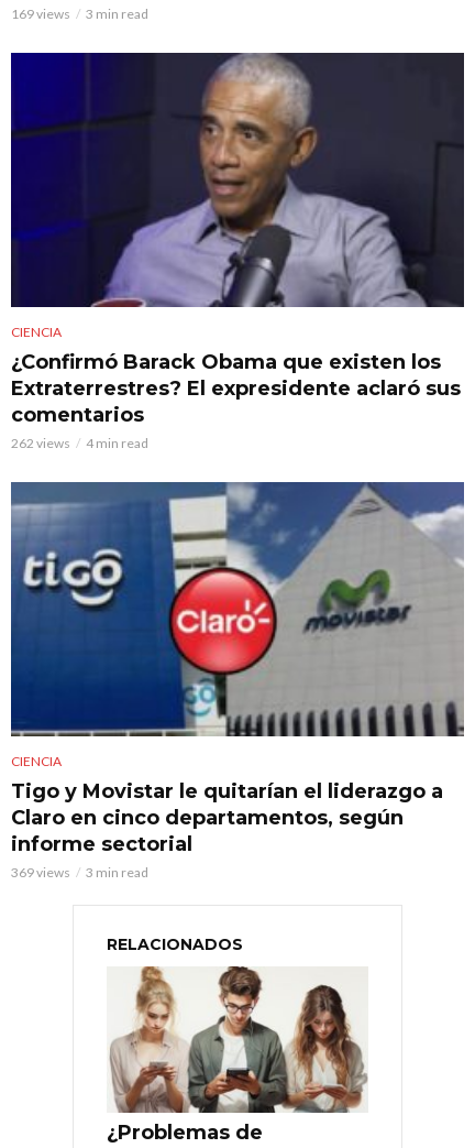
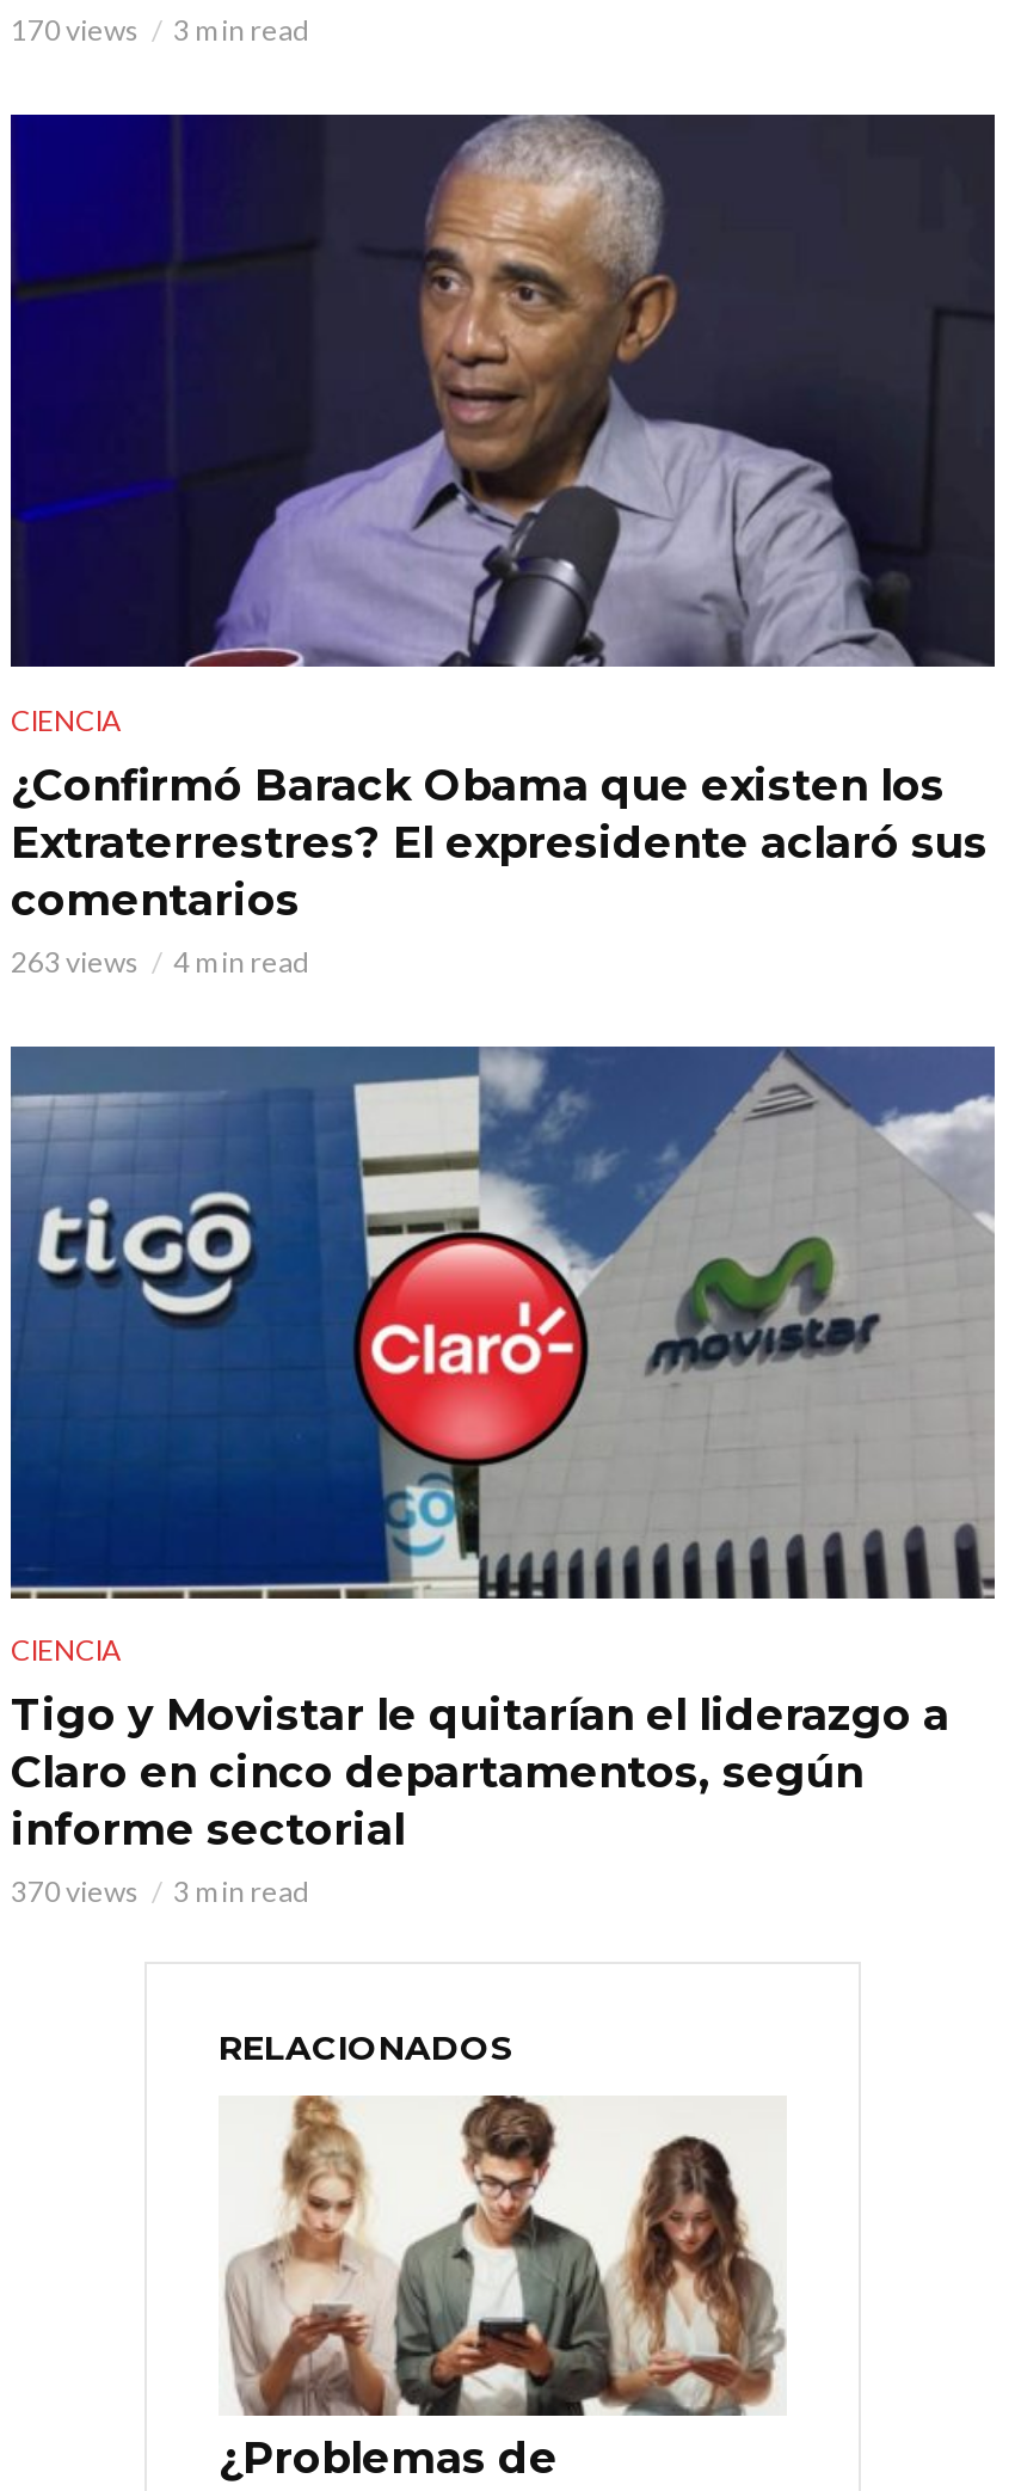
- 169 views 3 min read
+ 170 views 3 min read

- 262 views 4 min read
+ 263 views 4 min read

- 369 views 3 min read
+ 370 views 3 min read
